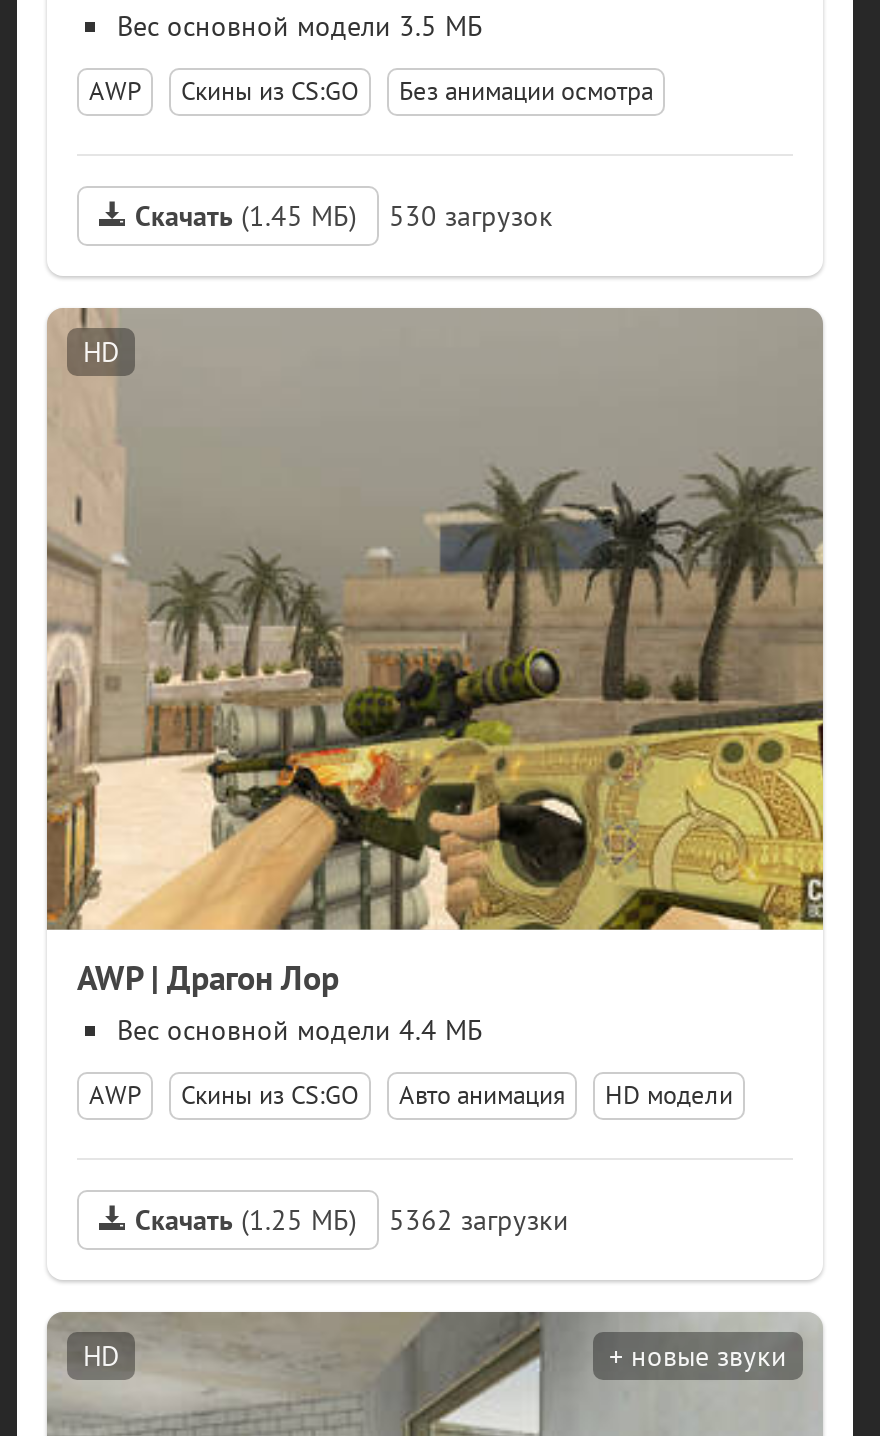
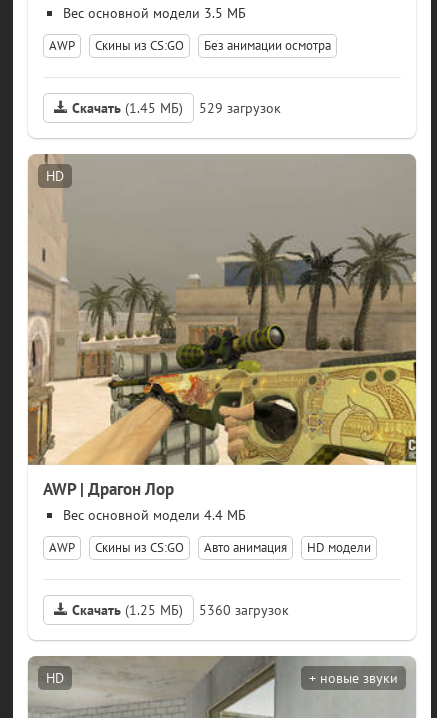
- Скачать (1.45 МБ) 530
+ Скачать (1.45 МБ) 529

- Скачать (1.25 МБ) 5362
+ Скачать (1.25 МБ) 5360
